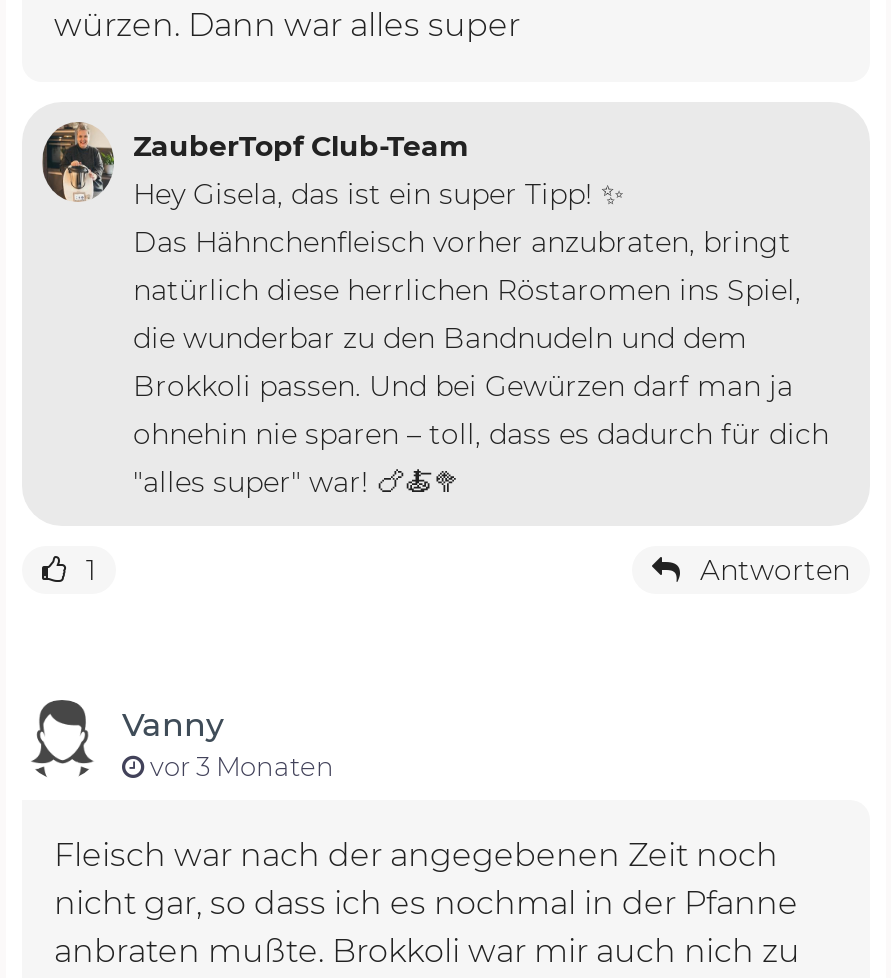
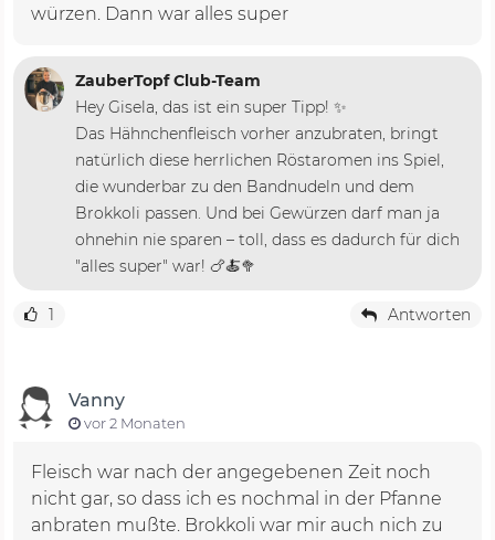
- vor 3 Monaten
+ vor 2 Monaten
